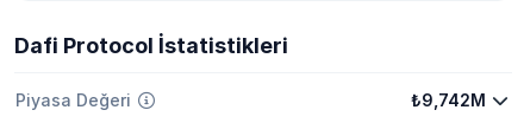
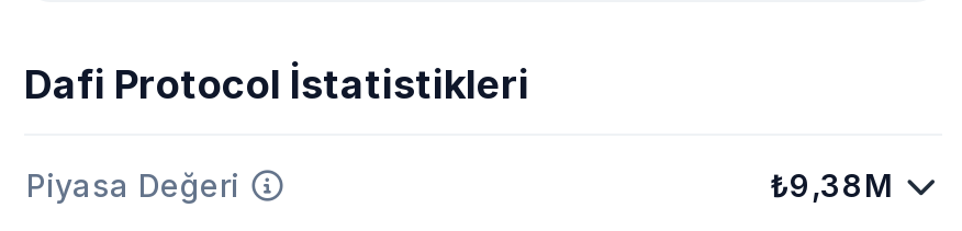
- ₺9,742M
+ ₺9,38M
